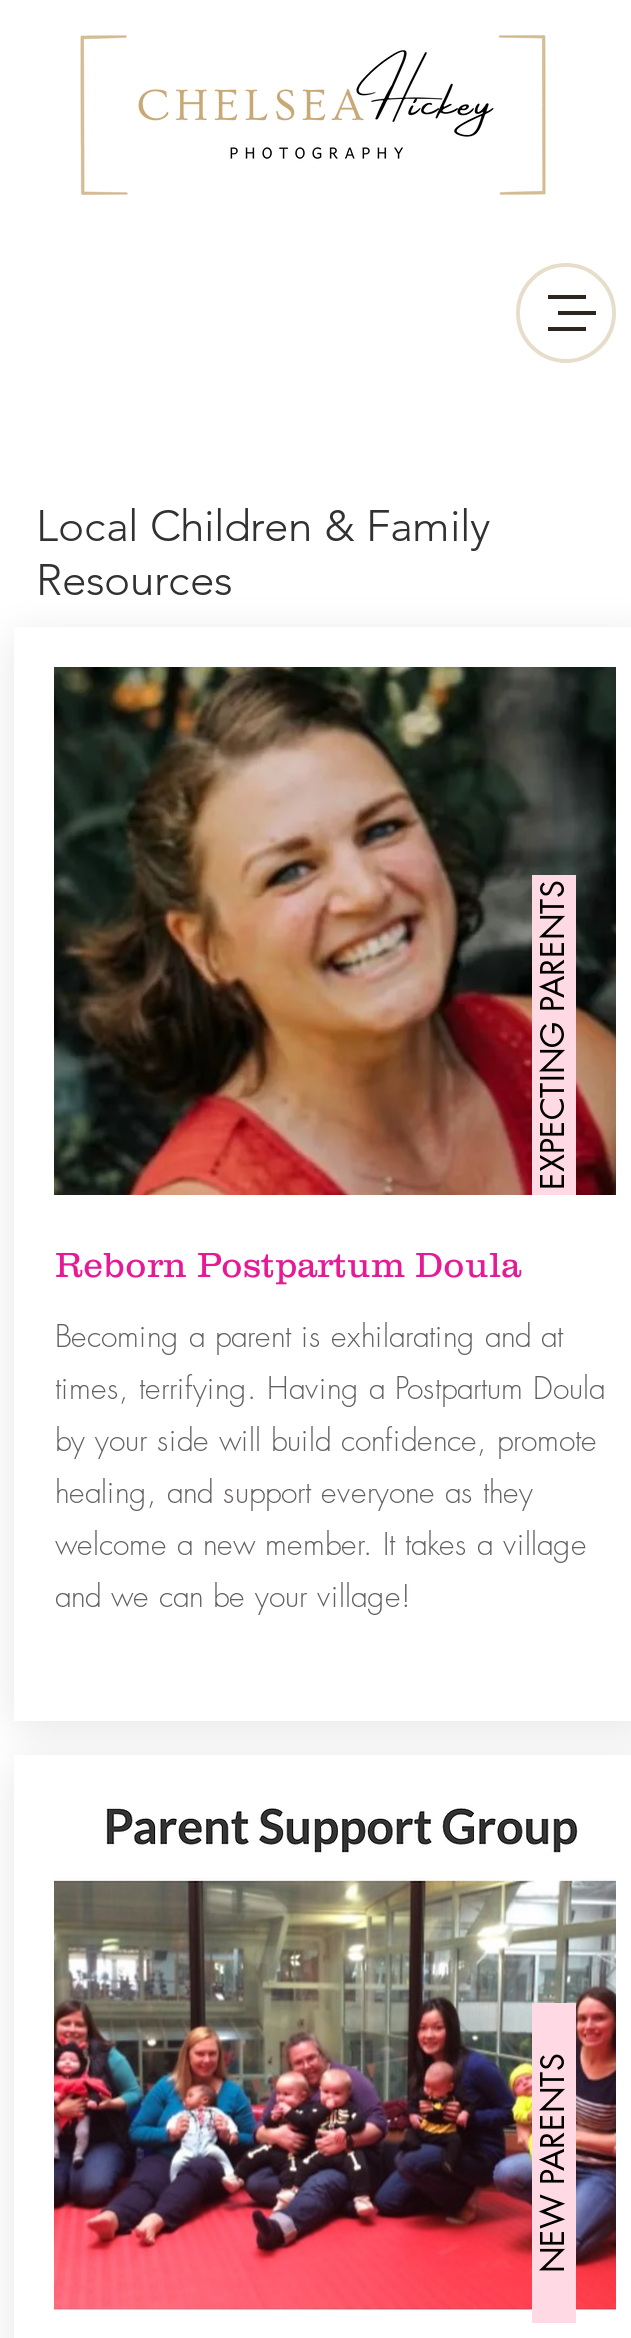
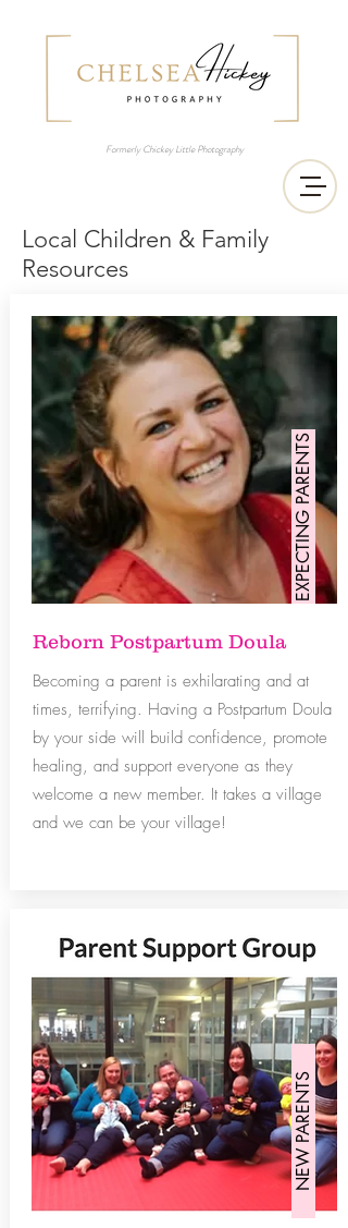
+ Formerly Chickey Little Photography
